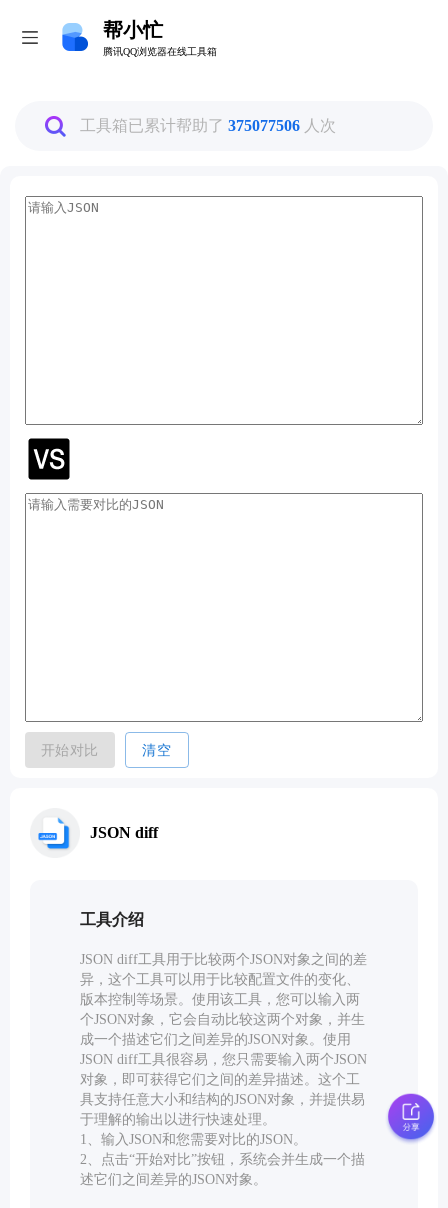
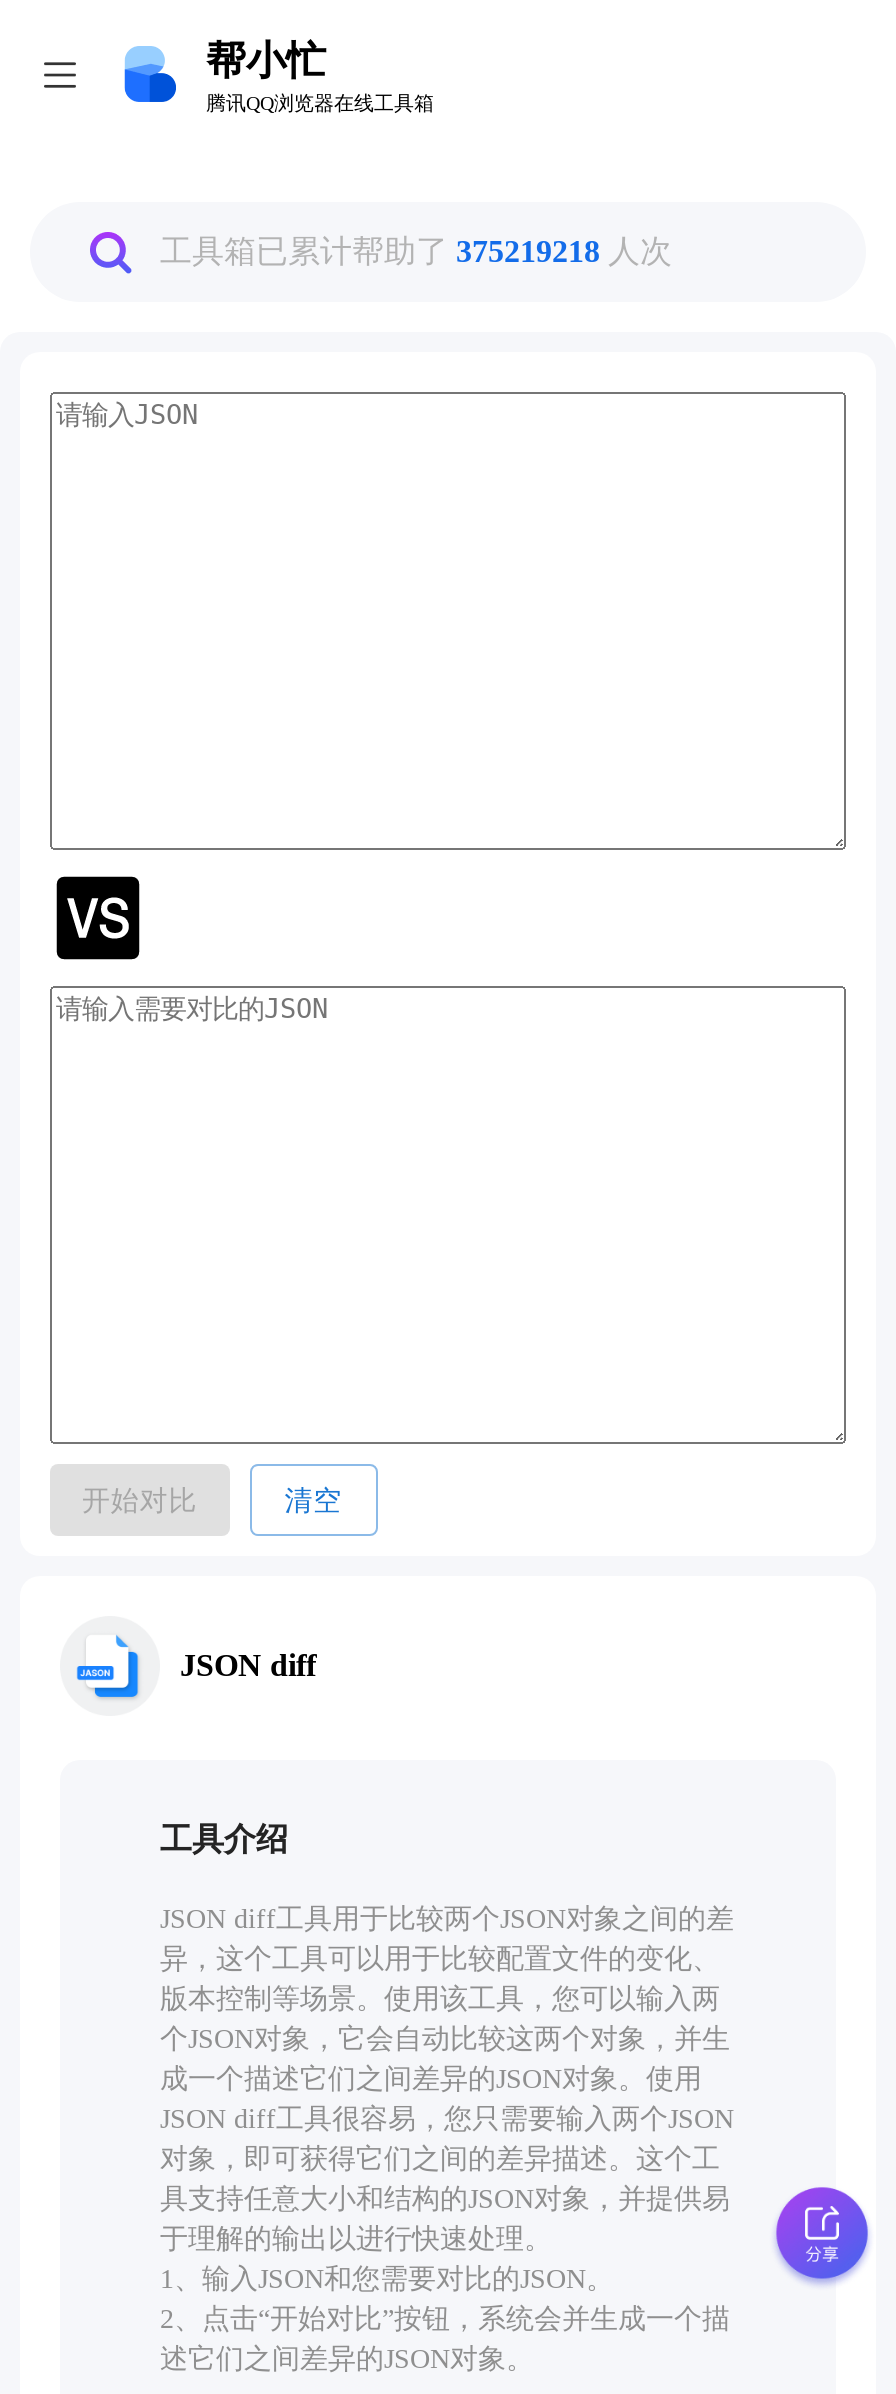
- 工具箱已累计帮助了375077506人次
+ 工具箱已累计帮助了375219218人次
